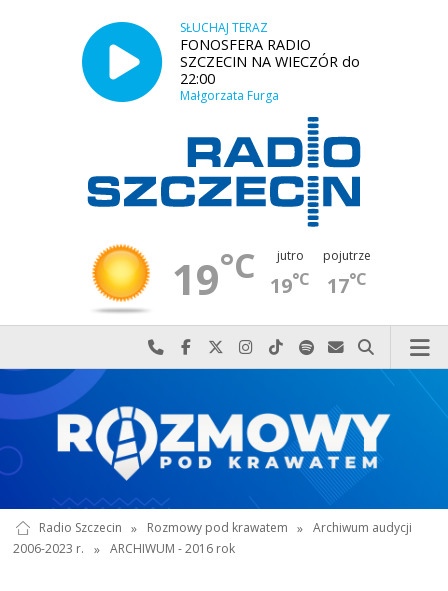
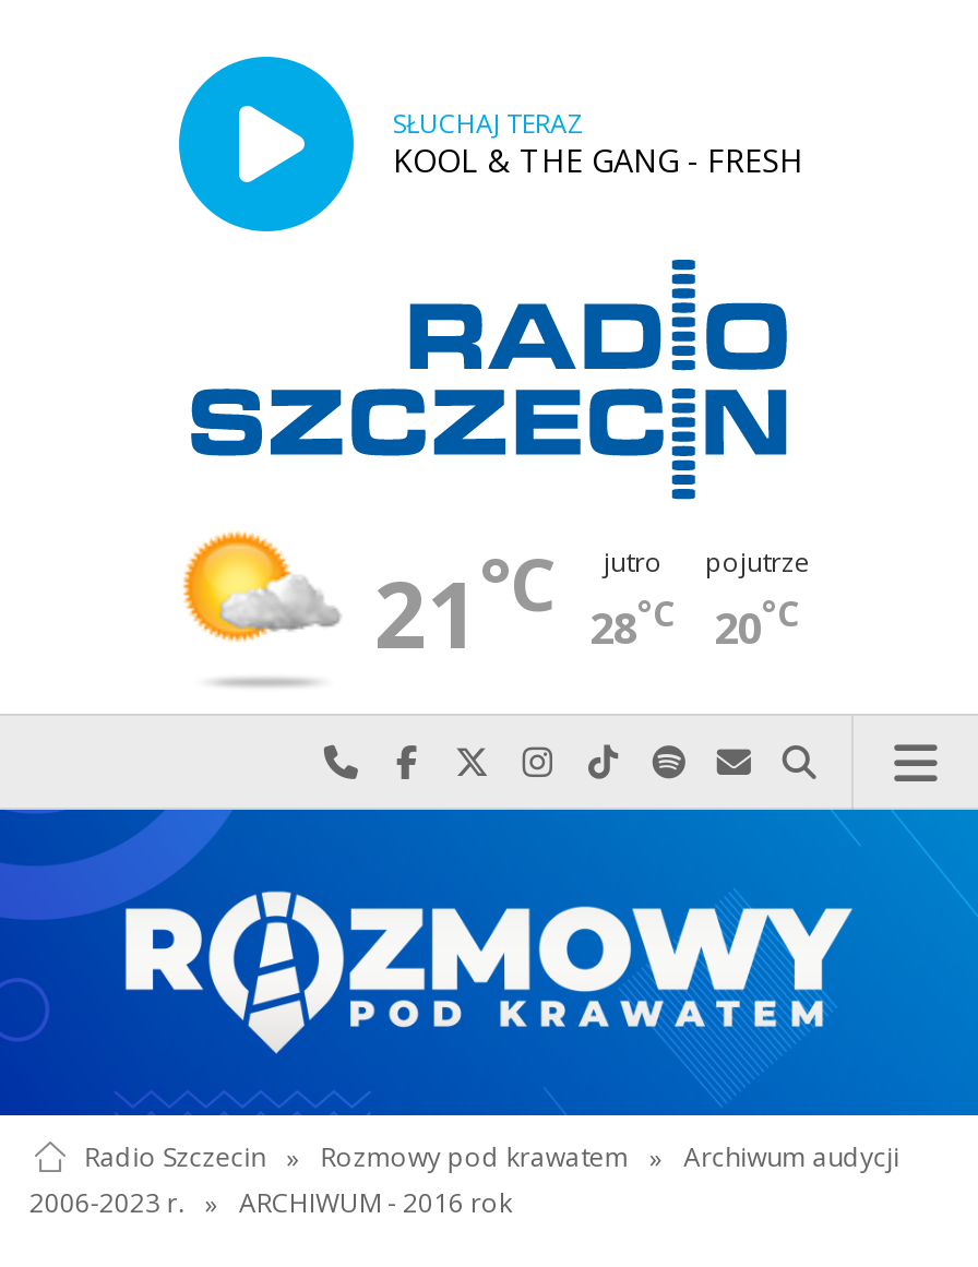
moved down: SŁUCHAJ TERAZ

- FONOSFERA RADIO
- SZCZECIN NA WIECZÓR do
- 22:00
- Małgorzata Furga
+ KOOL & THE GANG - FRESH

- [image]
- 19°C
+ [image]
+ 21°C

- 19°C
+ 28°C

- 17°C
+ 20°C
